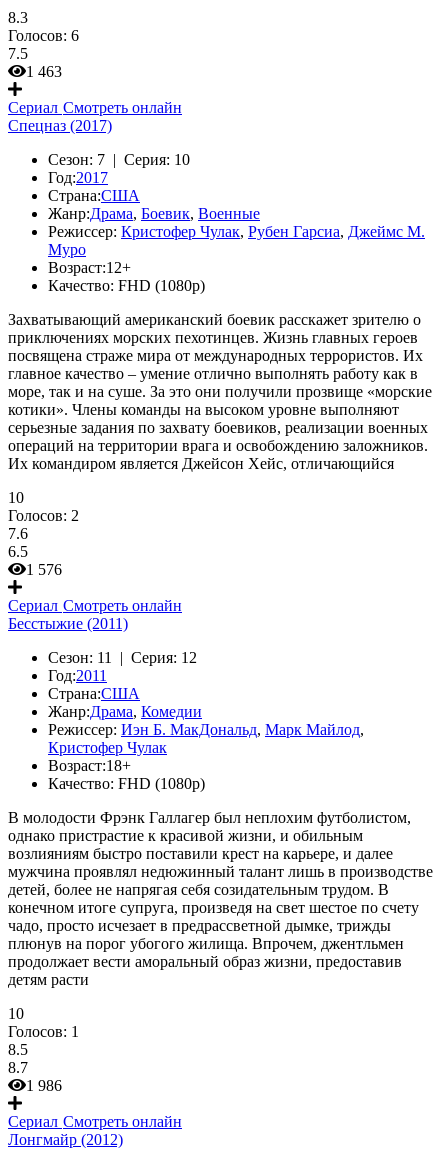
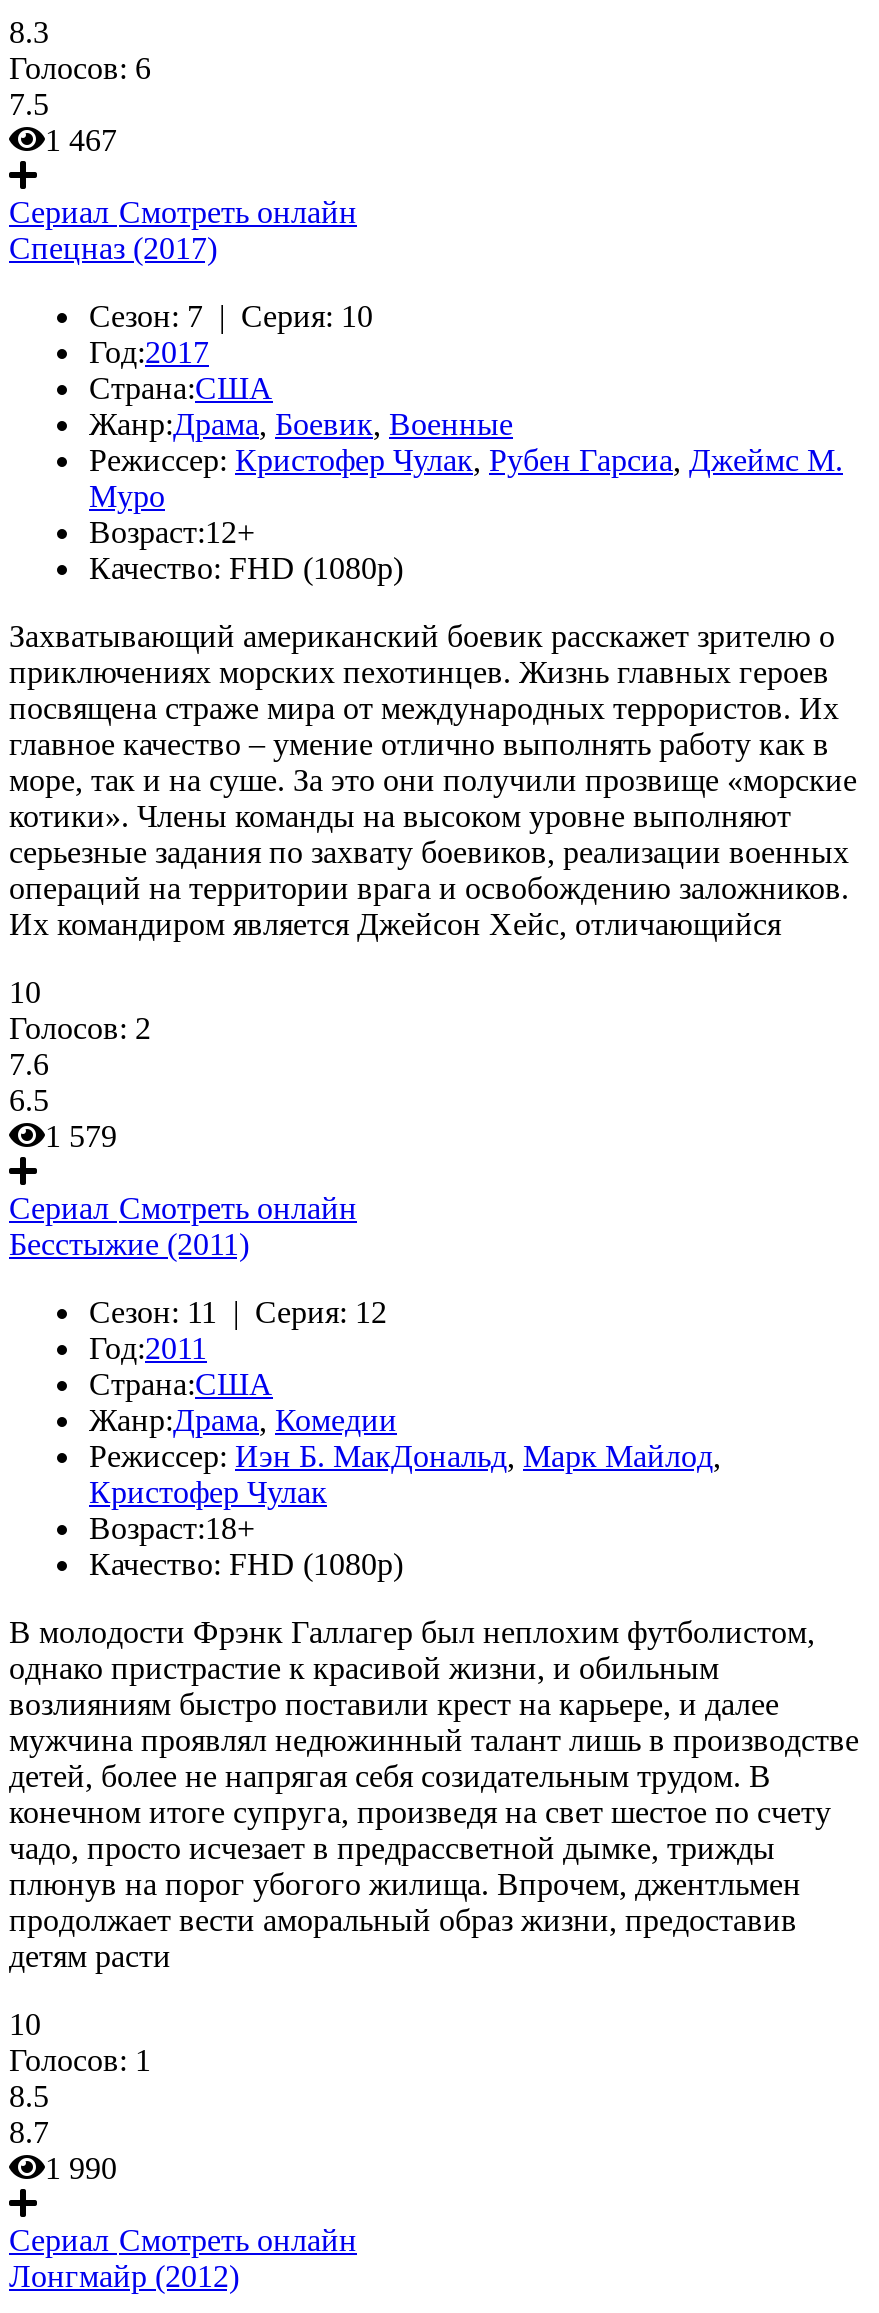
- 1 463
+ 1 467

- 1 576
+ 1 579

- 1 986
+ 1 990
